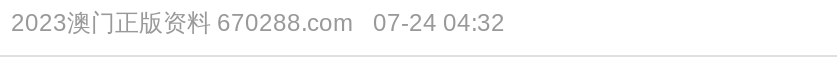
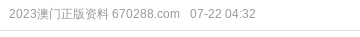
- 2023澳门正版资料 670288.com 07-24 04:32
+ 2023澳门正版资料 670288.com 07-22 04:32
